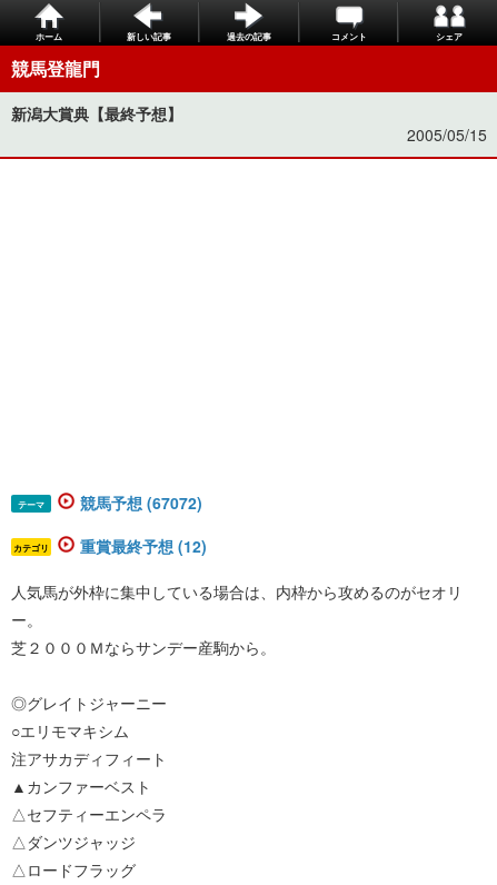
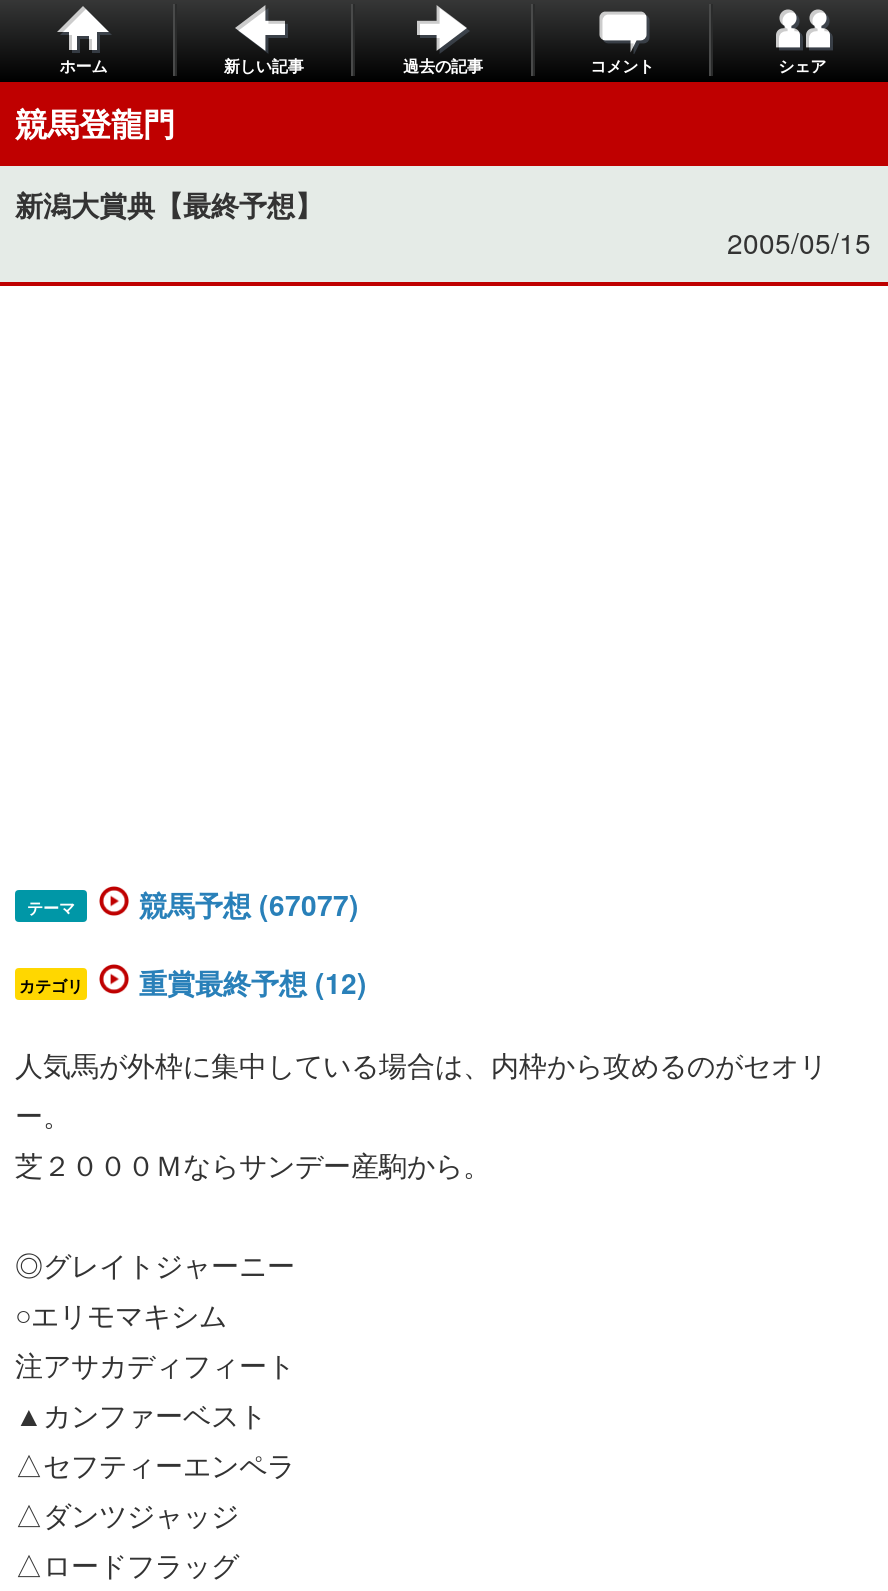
- 競馬予想 (67072)
+ 競馬予想 (67077)
